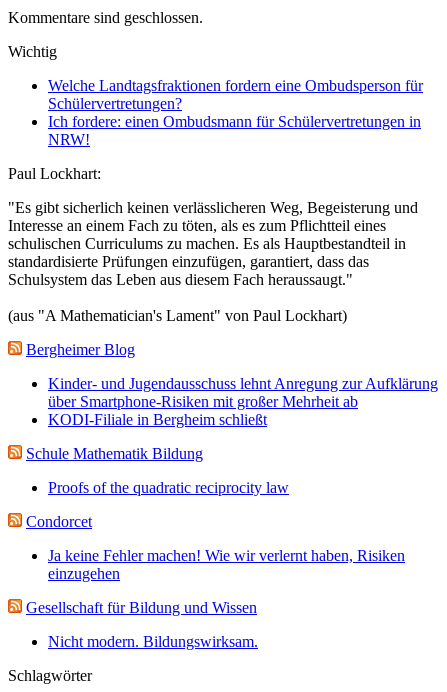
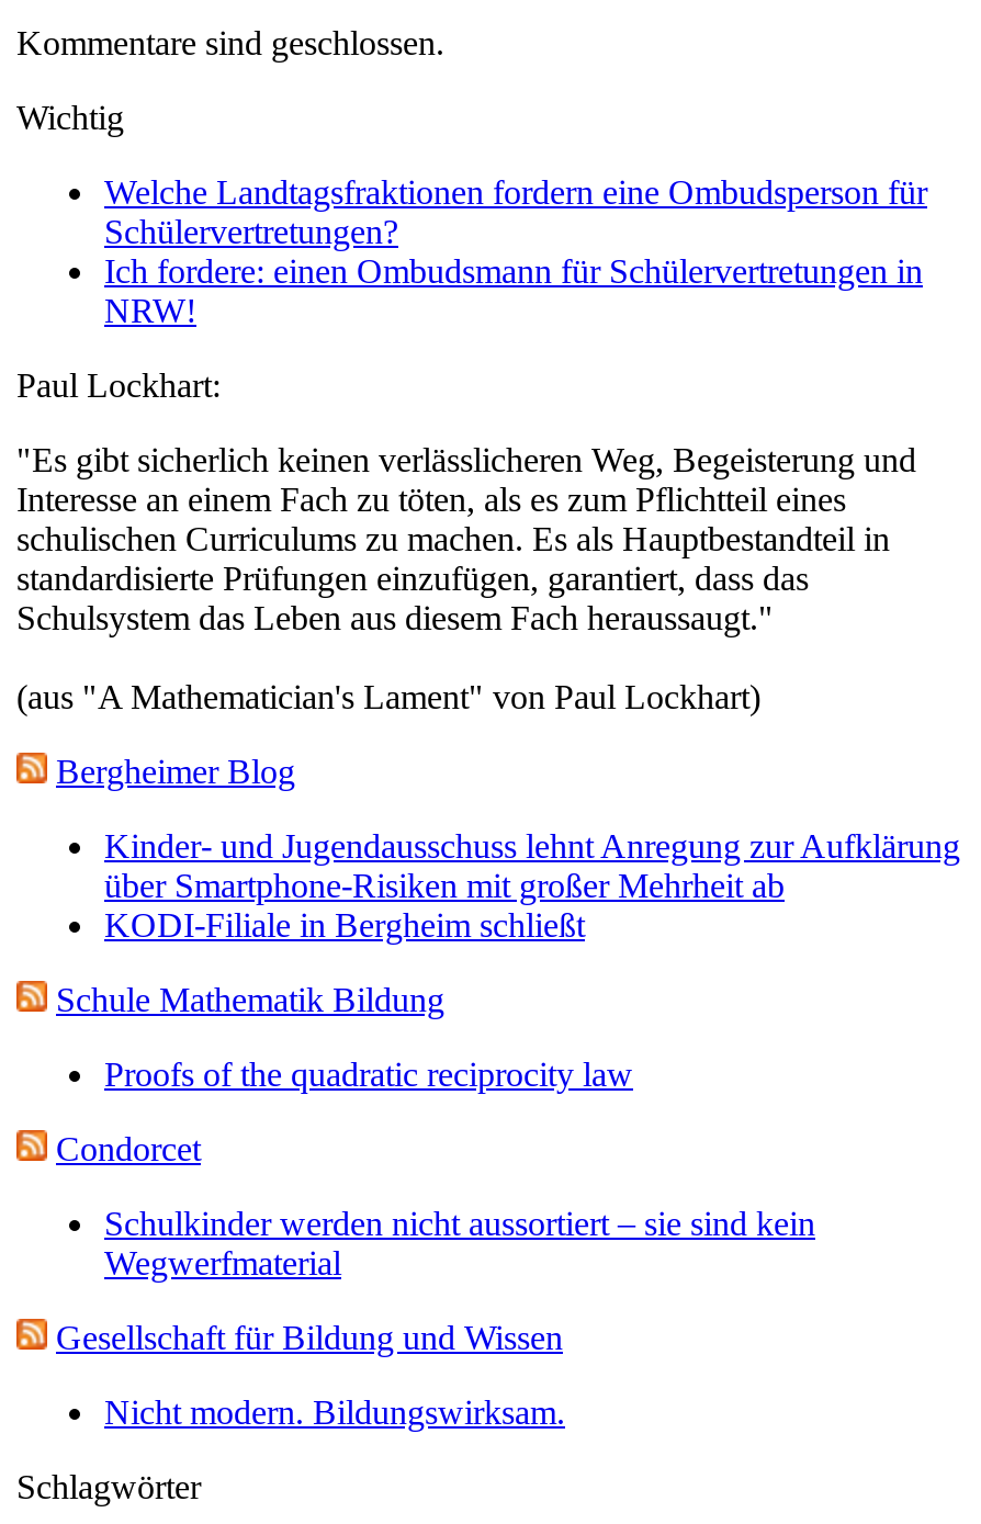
- Ja keine Fehler machen! Wie wir verlernt haben, Risiken
- einzugehen
+ Schulkinder werden nicht aussortiert – sie sind kein
+ Wegwerfmaterial
